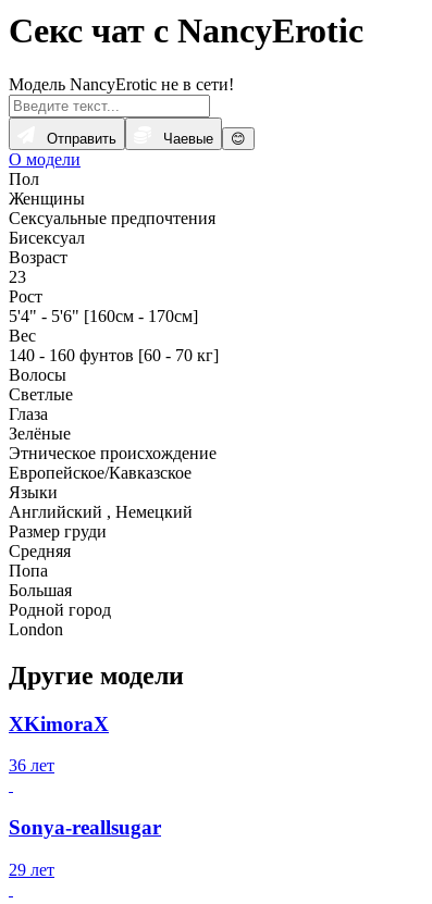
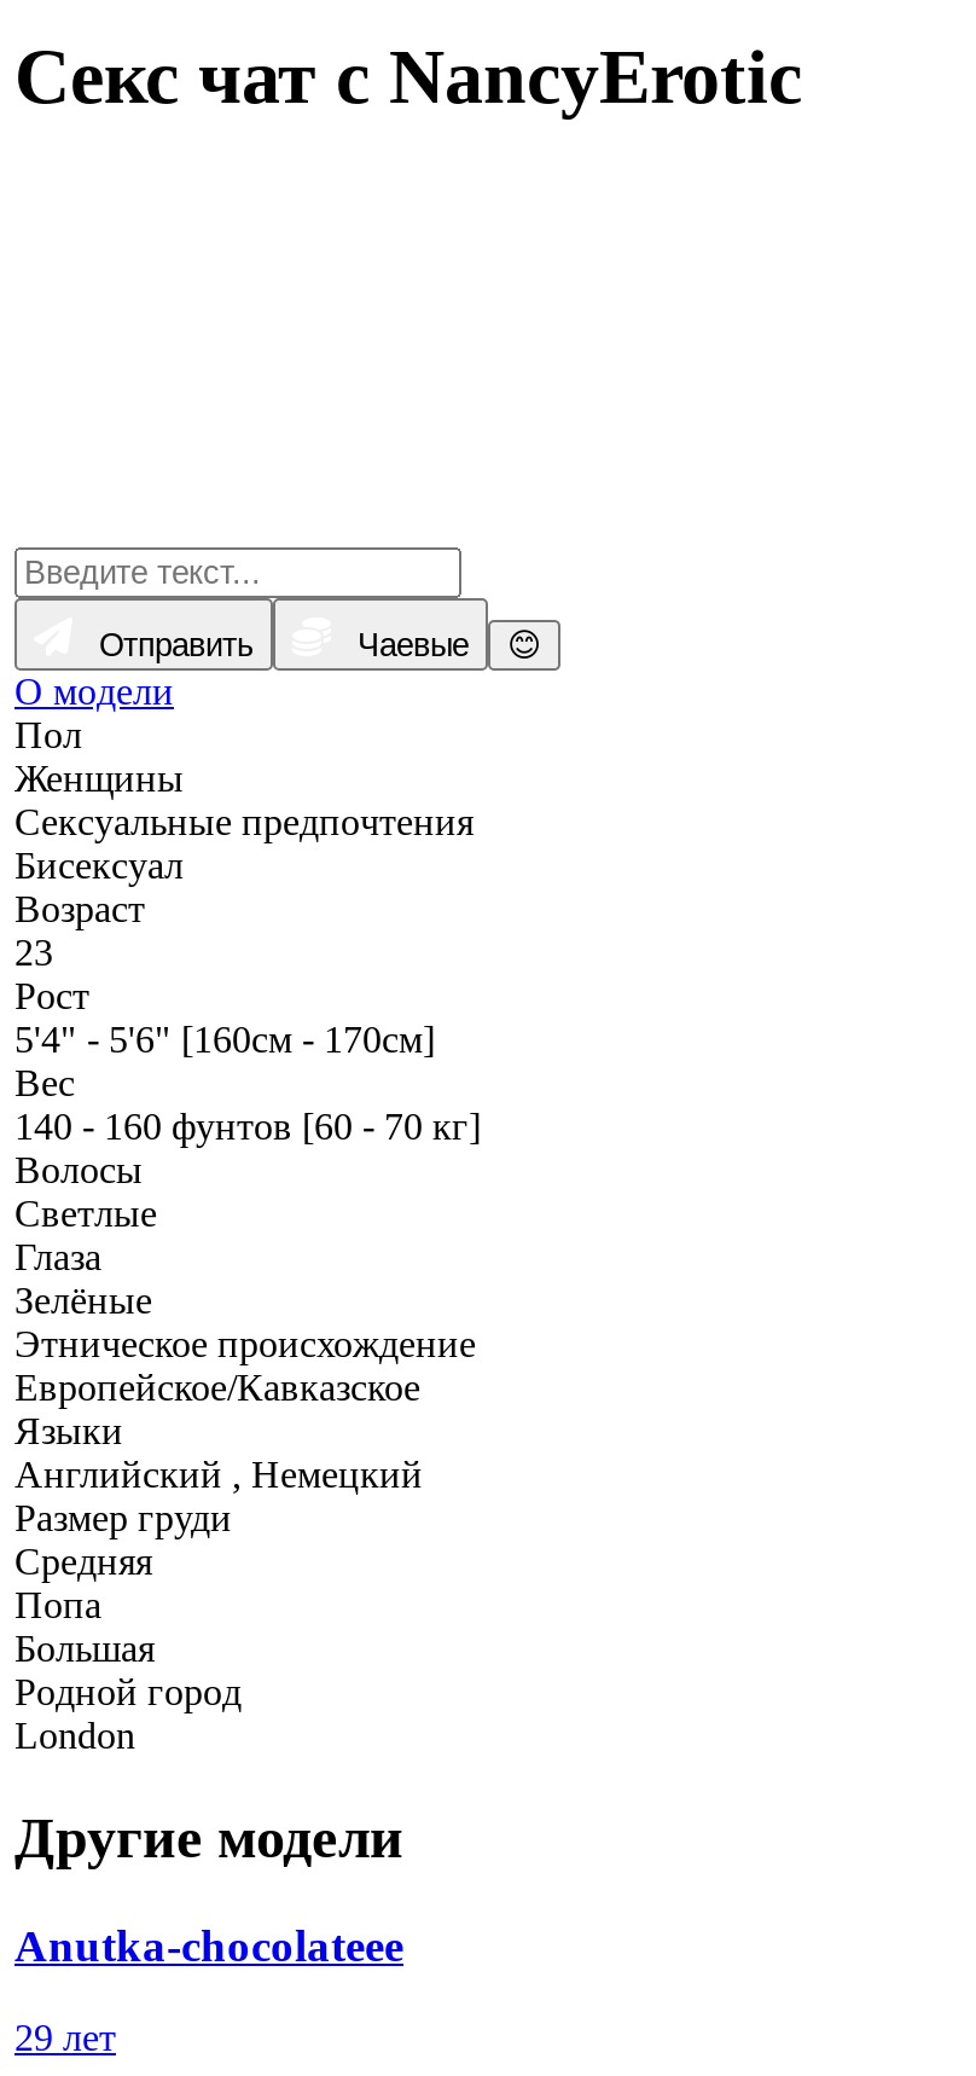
- Модель NancyErotic не в сети!

moved down: Отправить | Чаевые | О модели | ... | London | Другие модели

- XKimoraX
- 36 лет
- Sonya-reallsugar
+ Anutka-chocolateee
